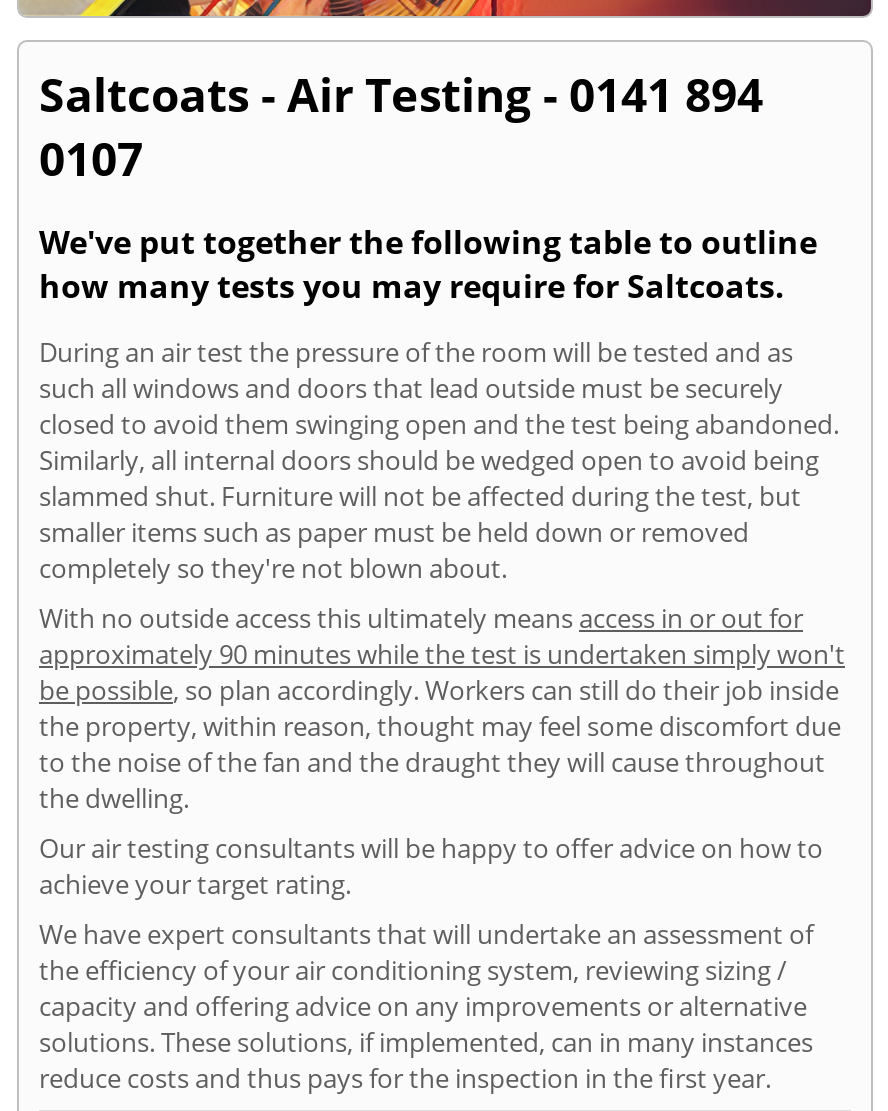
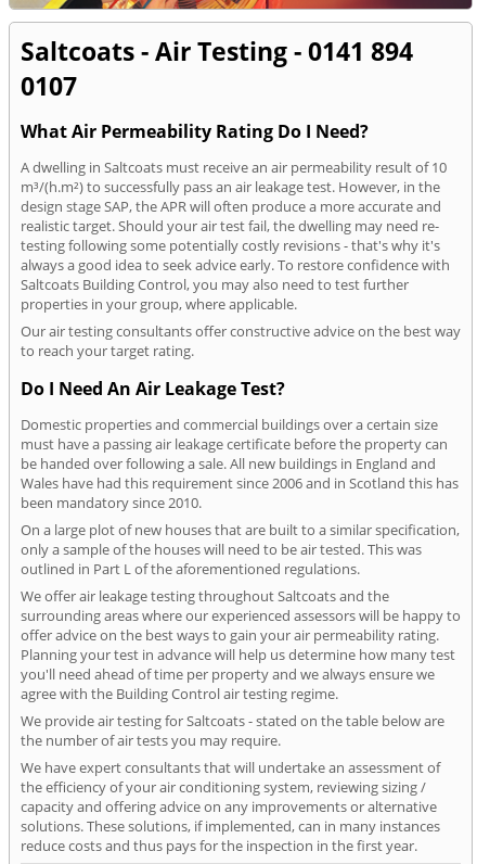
- We've put together the following table to outline
- how many tests you may require for Saltcoats.
- During an air test the pressure of the room will be tested and as
- such all windows and doors that lead outside must be securely
- closed to avoid them swinging open and the test being abandoned.
- Similarly, all internal doors should be wedged open to avoid being
- slammed shut. Furniture will not be affected during the test, but
- smaller items such as paper must be held down or removed
- completely so they're not blown about.
- With no outside access this ultimately means access in or out for
- approximately 90 minutes while the test is undertaken simply won't
- be possible, so plan accordingly. Workers can still do their job inside
- the property, within reason, thought may feel some discomfort due
- to the noise of the fan and the draught they will cause throughout
- the dwelling.
- Our air testing consultants will be happy to offer advice on how to
- achieve your target rating.
+ What Air Permeability Rating Do I Need?
+ A dwelling in Saltcoats must receive an air permeability result of 10
+ m³/(h.m²) to successfully pass an air leakage test. However, in the
+ design stage SAP, the APR will often produce a more accurate and
+ realistic target. Should your air test fail, the dwelling may need re-
+ testing following some potentially costly revisions - that's why it's
+ always a good idea to seek advice early. To restore confidence with
+ Saltcoats Building Control, you may also need to test further
+ properties in your group, where applicable.
+ Our air testing consultants offer constructive advice on the best way
+ to reach your target rating.
+ Do I Need An Air Leakage Test?
+ Domestic properties and commercial buildings over a certain size
+ must have a passing air leakage certificate before the property can
+ be handed over following a sale. All new buildings in England and
+ Wales have had this requirement since 2006 and in Scotland this has
+ been mandatory since 2010.
+ On a large plot of new houses that are built to a similar specification,
+ only a sample of the houses will need to be air tested. This was
+ outlined in Part L of the aforementioned regulations.
+ We offer air leakage testing throughout Saltcoats and the
+ surrounding areas where our experienced assessors will be happy to
+ offer advice on the best ways to gain your air permeability rating.
+ Planning your test in advance will help us determine how many test
+ you'll need ahead of time per property and we always ensure we
+ agree with the Building Control air testing regime.
+ We provide air testing for Saltcoats - stated on the table below are
+ the number of air tests you may require.
